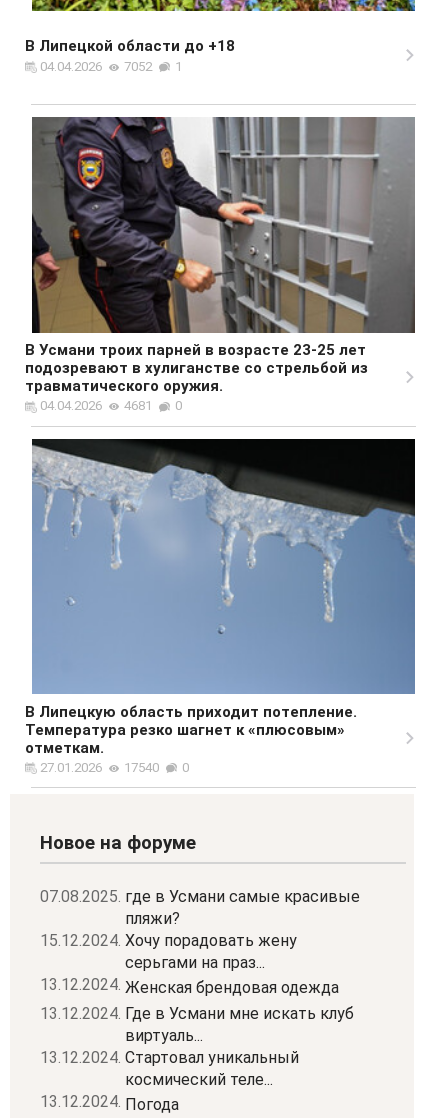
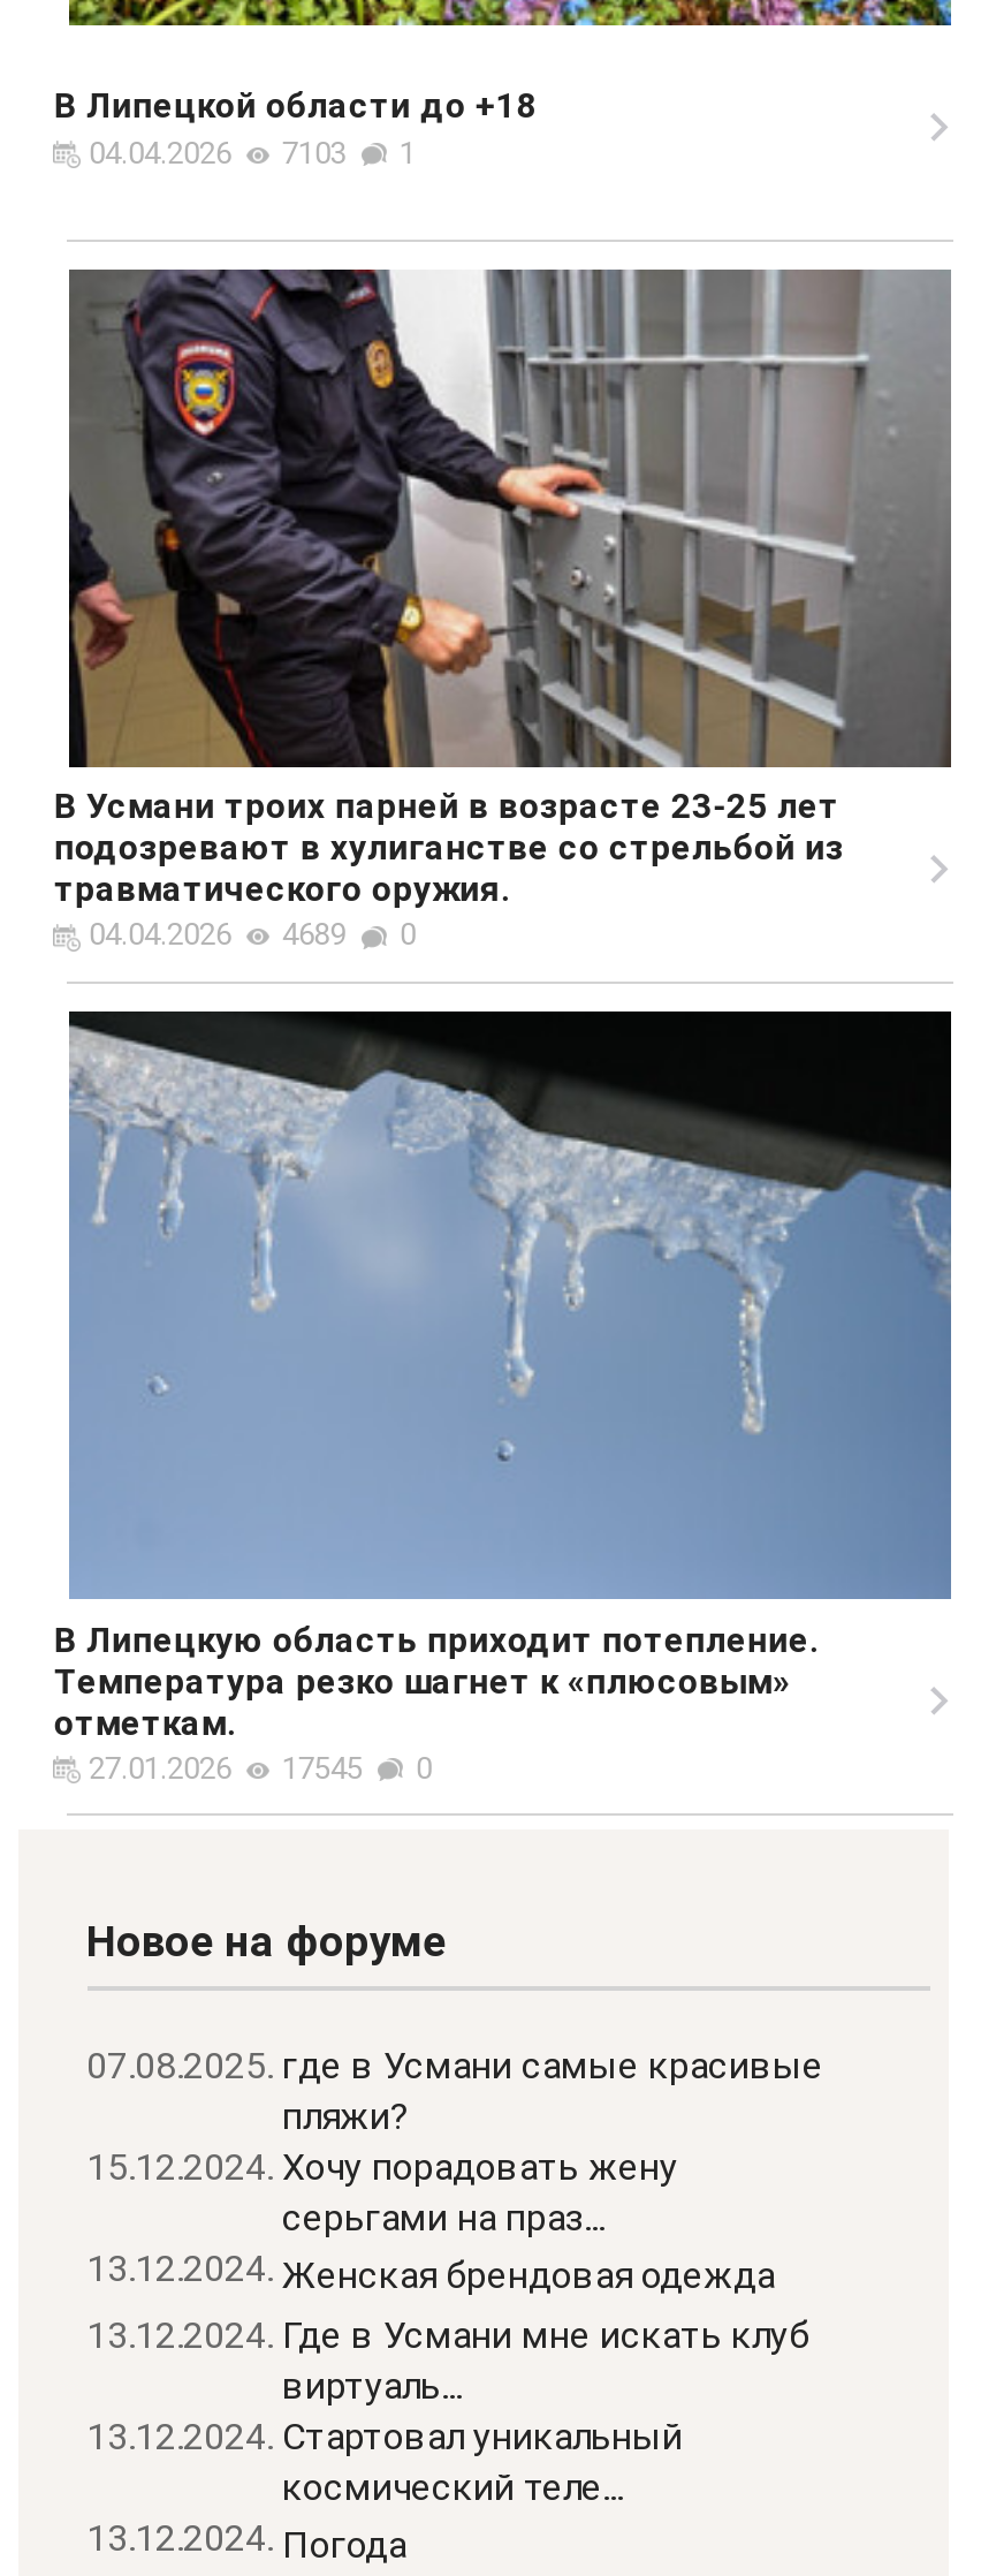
- 04.04.2026 7052 1
+ 04.04.2026 7103 1

- 04.04.2026 4681 0
+ 04.04.2026 4689 0

- 27.01.2026 17540 0
+ 27.01.2026 17545 0
